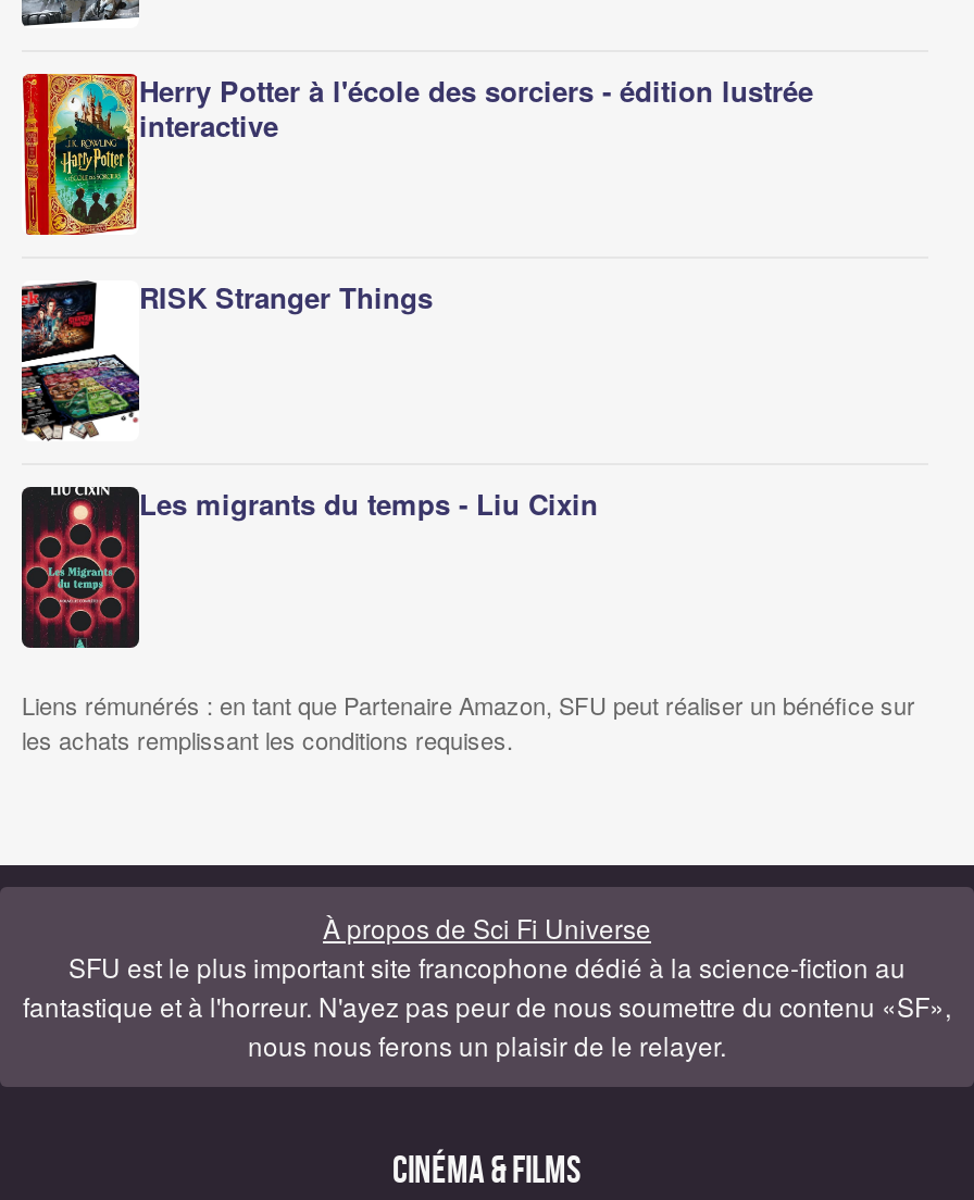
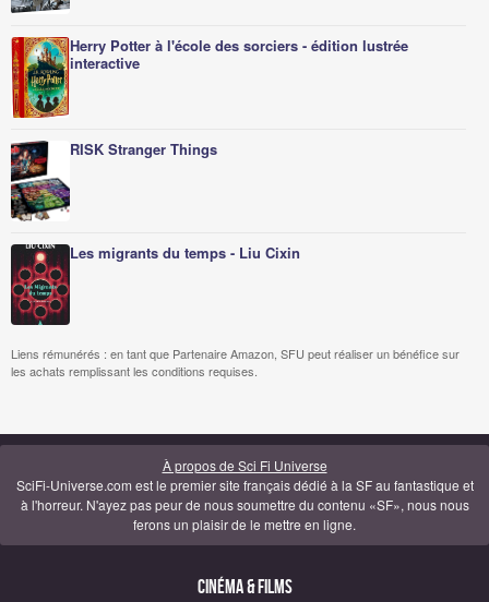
- SFU est le plus important site francophone dédié à la science-fiction au
- fantastique et à l'horreur. N'ayez pas peur de nous soumettre du contenu «SF»,
- nous nous ferons un plaisir de le relayer.
+ SciFi-Universe.com est le premier site français dédié à la SF au fantastique et
+ à l'horreur. N'ayez pas peur de nous soumettre du contenu «SF», nous nous
+ ferons un plaisir de le mettre en ligne.
